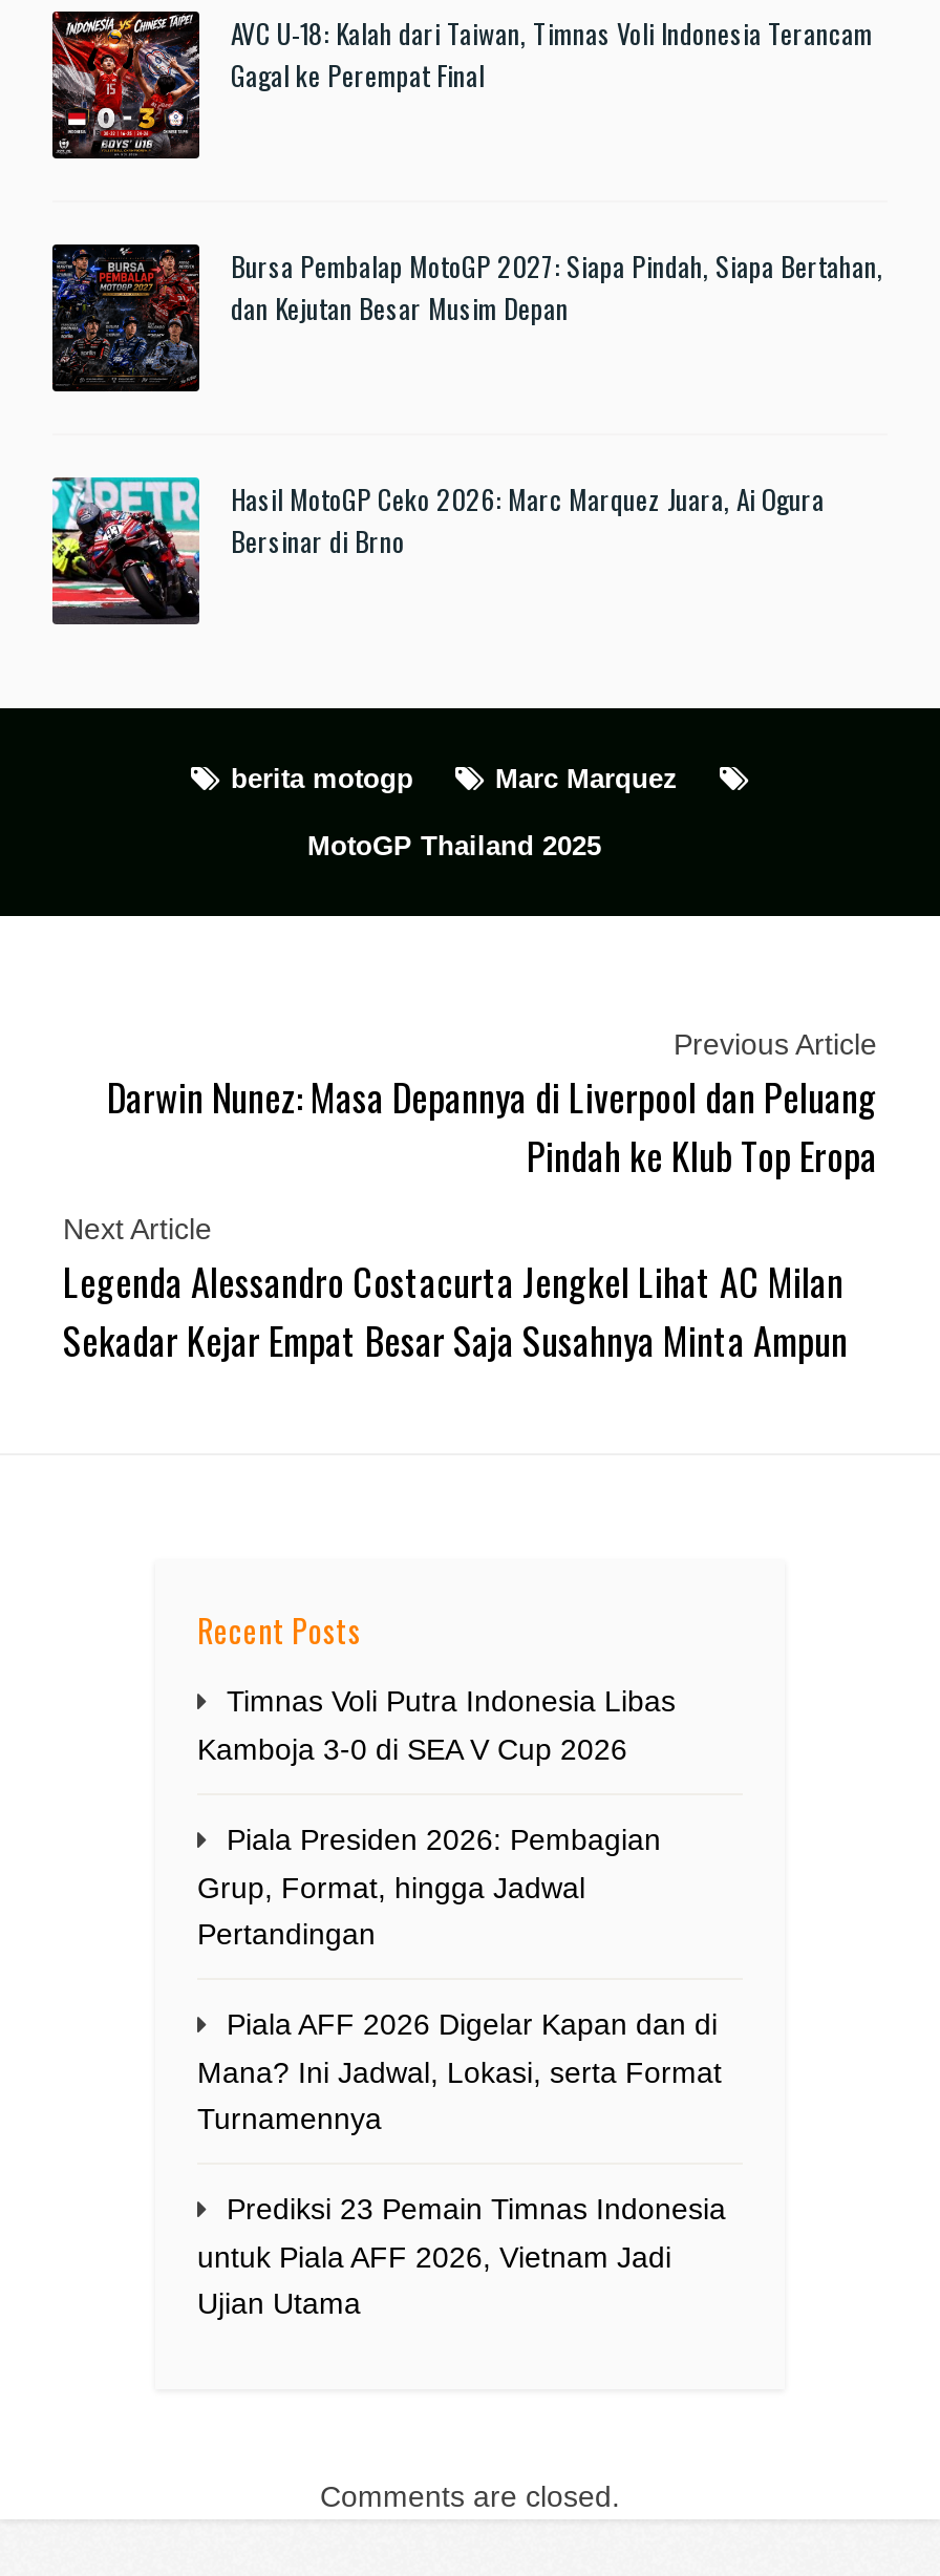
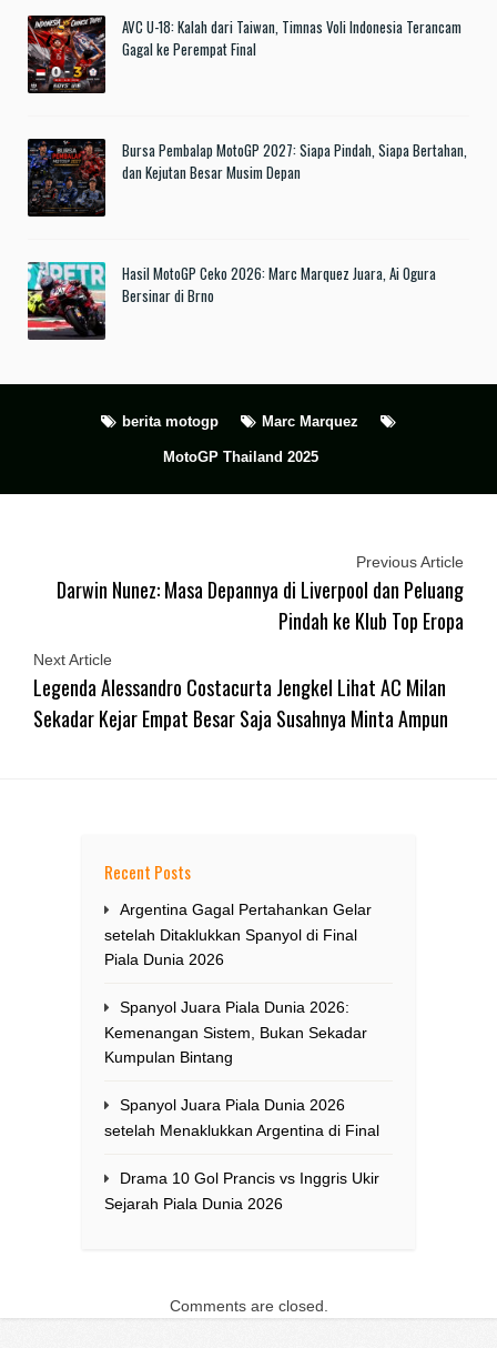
- Timnas Voli Putra Indonesia Libas
- Kamboja 3-0 di SEA V Cup 2026
+ Argentina Gagal Pertahankan Gelar
+ setelah Ditaklukkan Spanyol di Final
+ Piala Dunia 2026

- Piala Presiden 2026: Pembagian
- Grup, Format, hingga Jadwal
- Pertandingan
+ Spanyol Juara Piala Dunia 2026:
+ Kemenangan Sistem, Bukan Sekadar
+ Kumpulan Bintang

- Piala AFF 2026 Digelar Kapan dan di
- Mana? Ini Jadwal, Lokasi, serta Format
- Turnamennya
+ Spanyol Juara Piala Dunia 2026
+ setelah Menaklukkan Argentina di Final

- Prediksi 23 Pemain Timnas Indonesia
- untuk Piala AFF 2026, Vietnam Jadi
- Ujian Utama
+ Drama 10 Gol Prancis vs Inggris Ukir
+ Sejarah Piala Dunia 2026
